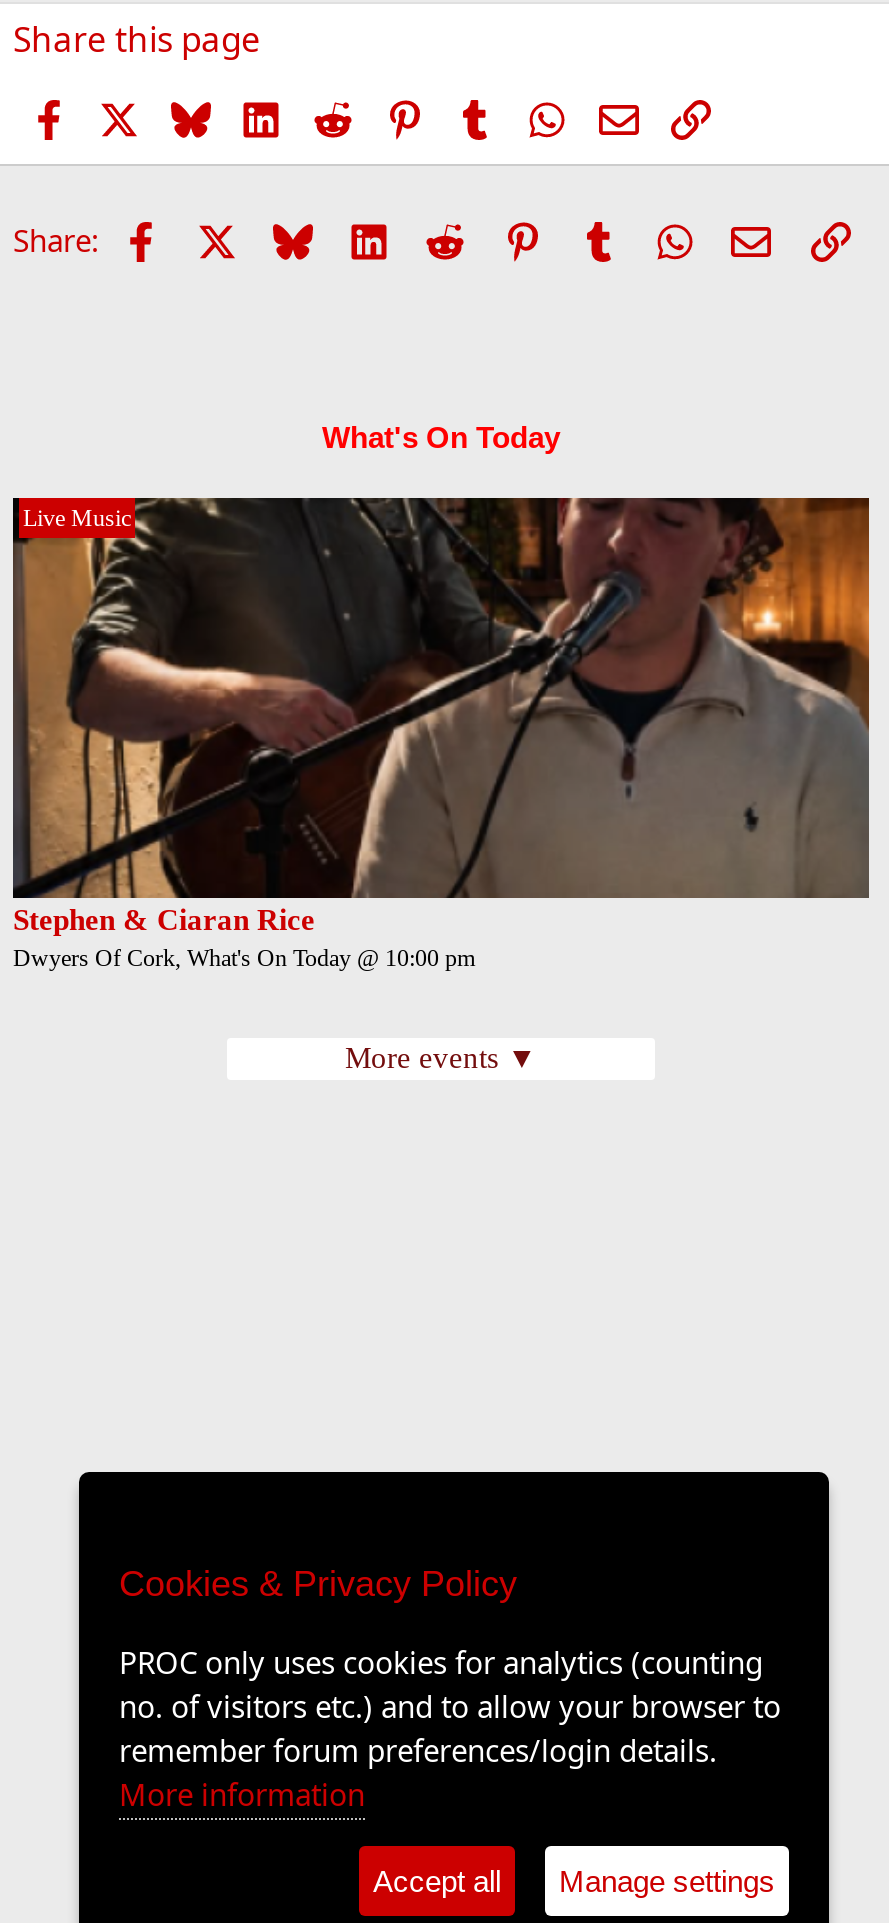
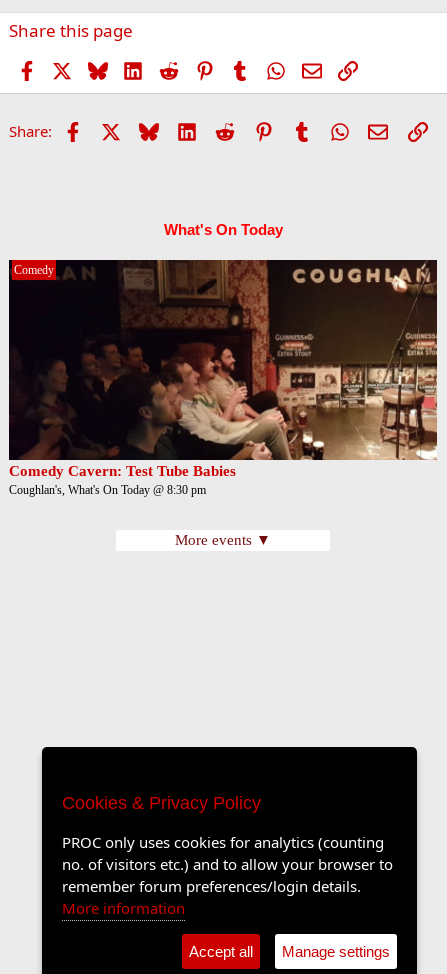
- [image]
- Live Music
+ [image]
+ Comedy

- Stephen & Ciaran Rice
- Dwyers Of Cork, What's On Today @ 10:00 pm
+ Comedy Cavern: Test Tube Babies
+ Coughlan's, What's On Today @ 8:30 pm
